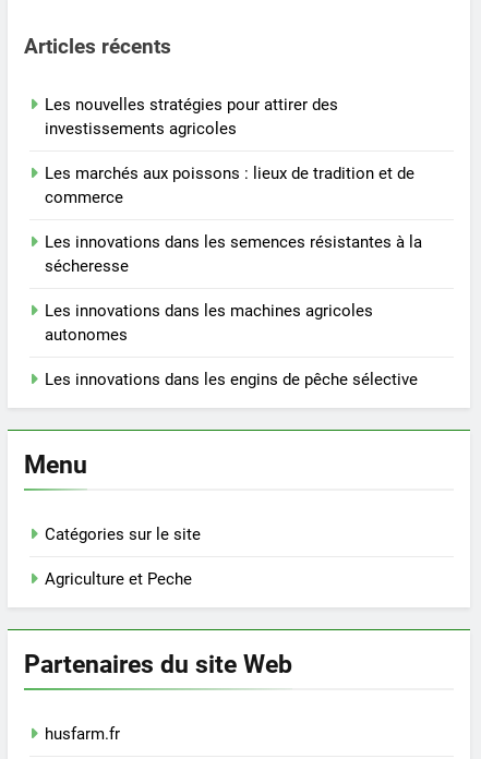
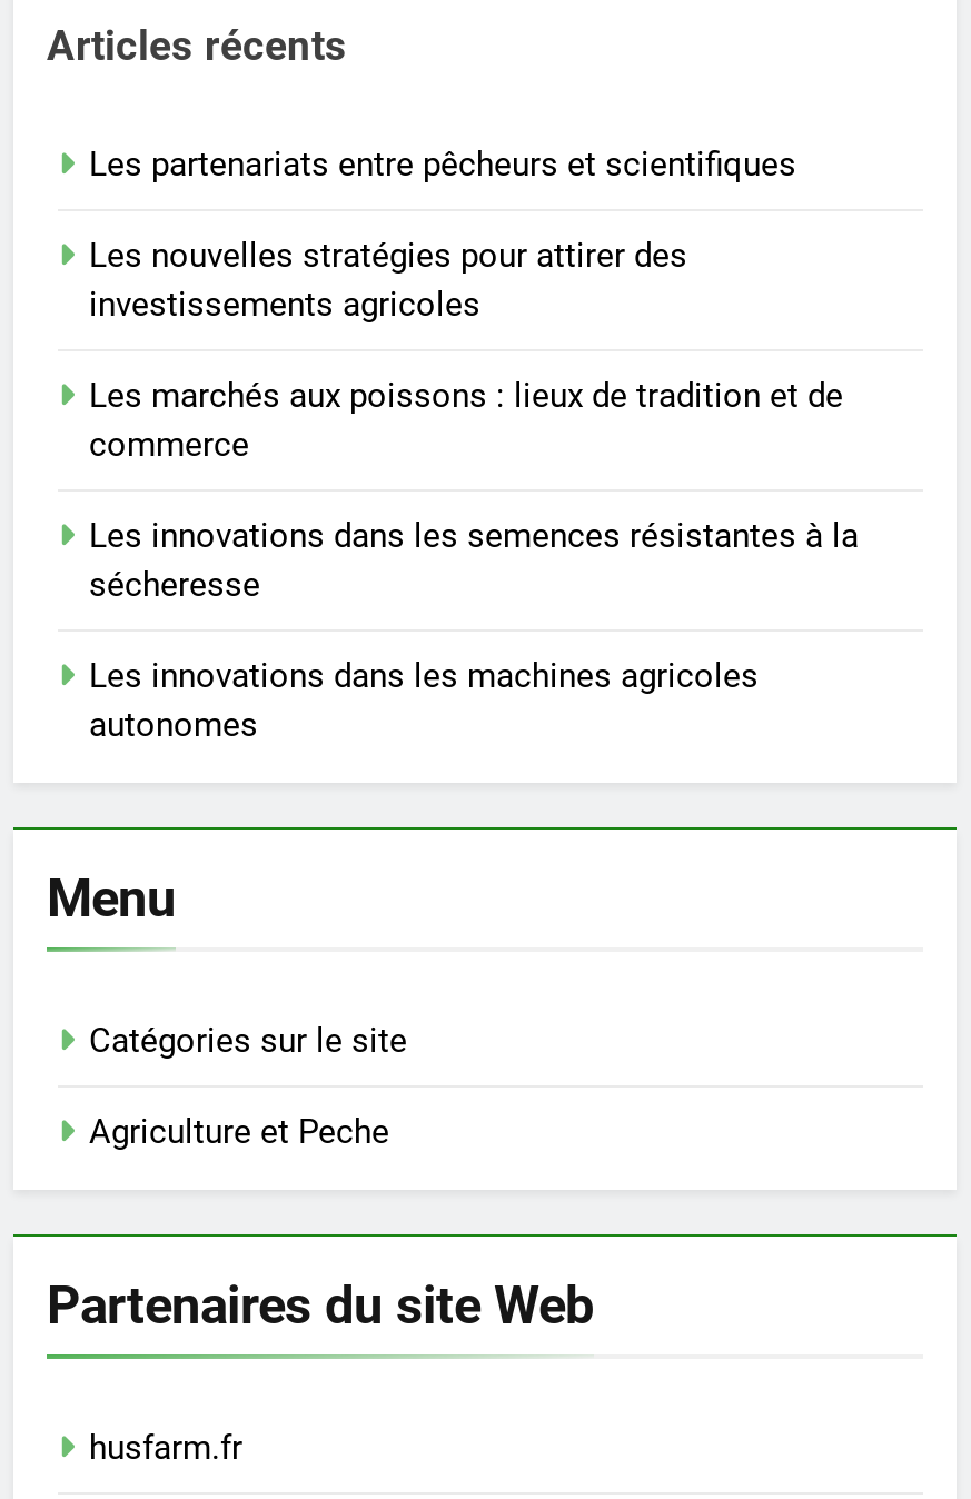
+ Les partenariats entre pêcheurs et scientifiques

moved down: Les nouvelles stratégies pour attirer des | investissements agricoles | Les marchés aux poissons : lieux de tradition et de | commerce | Les innovations dans les semences résistantes à la | sécheresse | Les innovations dans les machines agricoles | autonomes

- Les innovations dans les engins de pêche sélective
